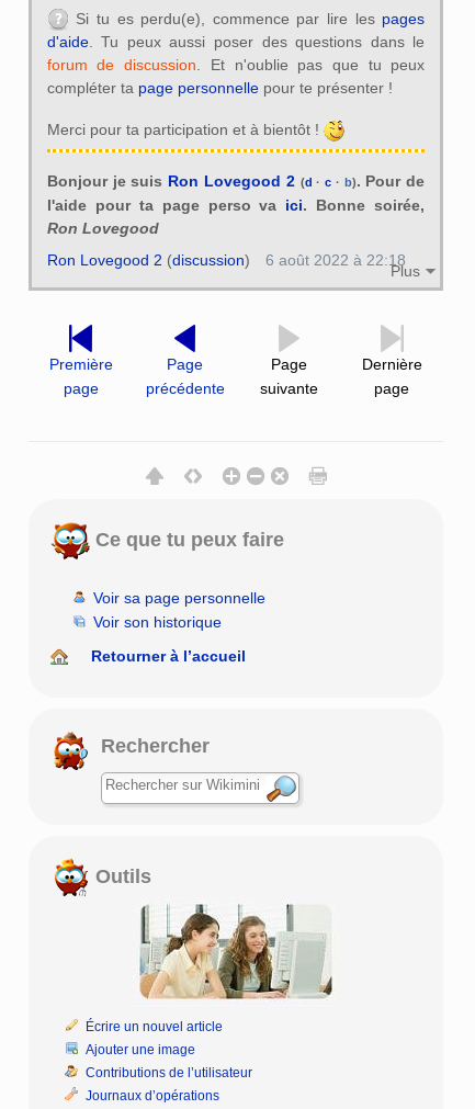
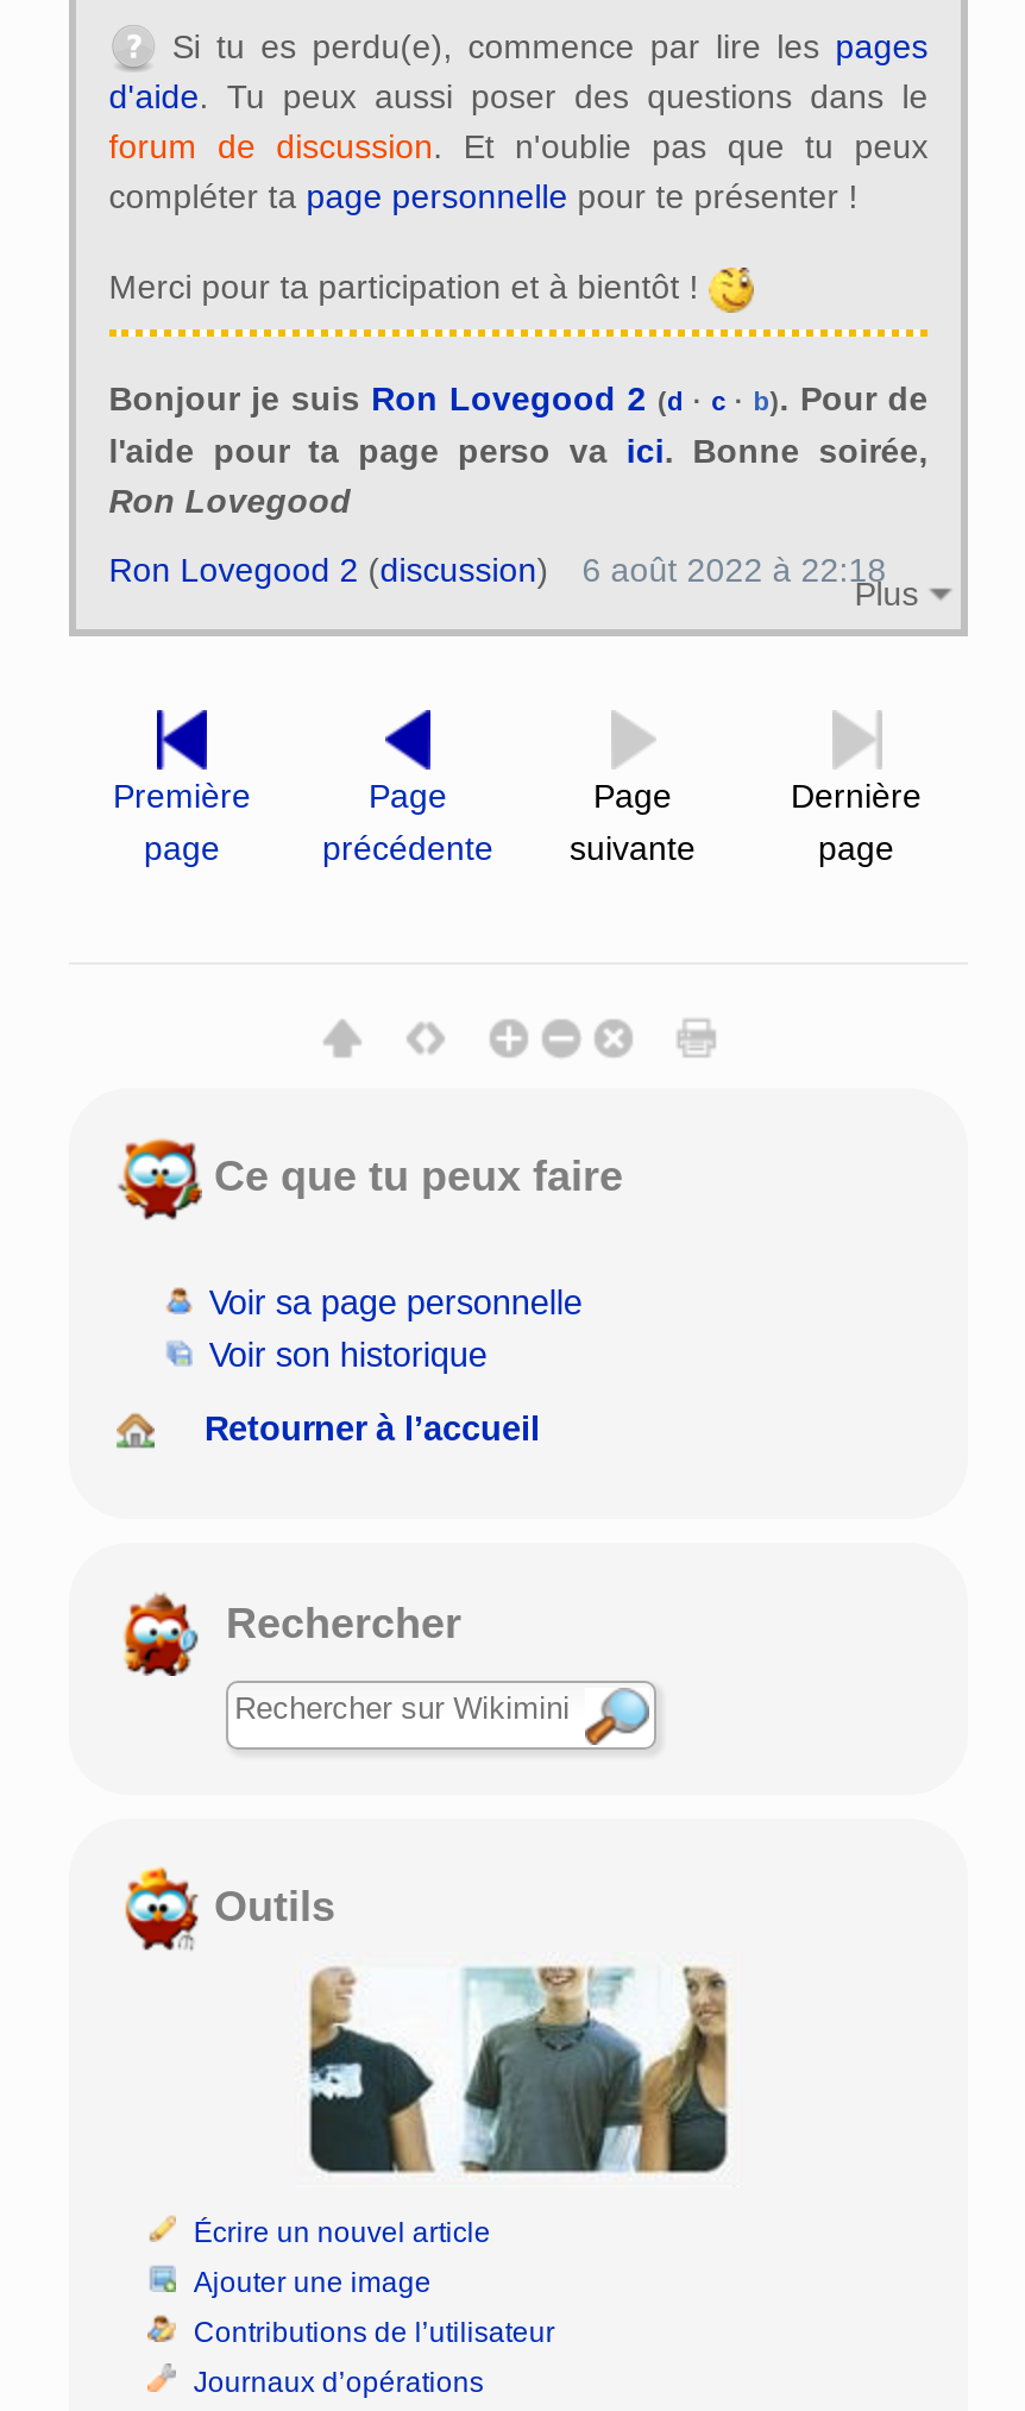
- [image]
+ [image]
